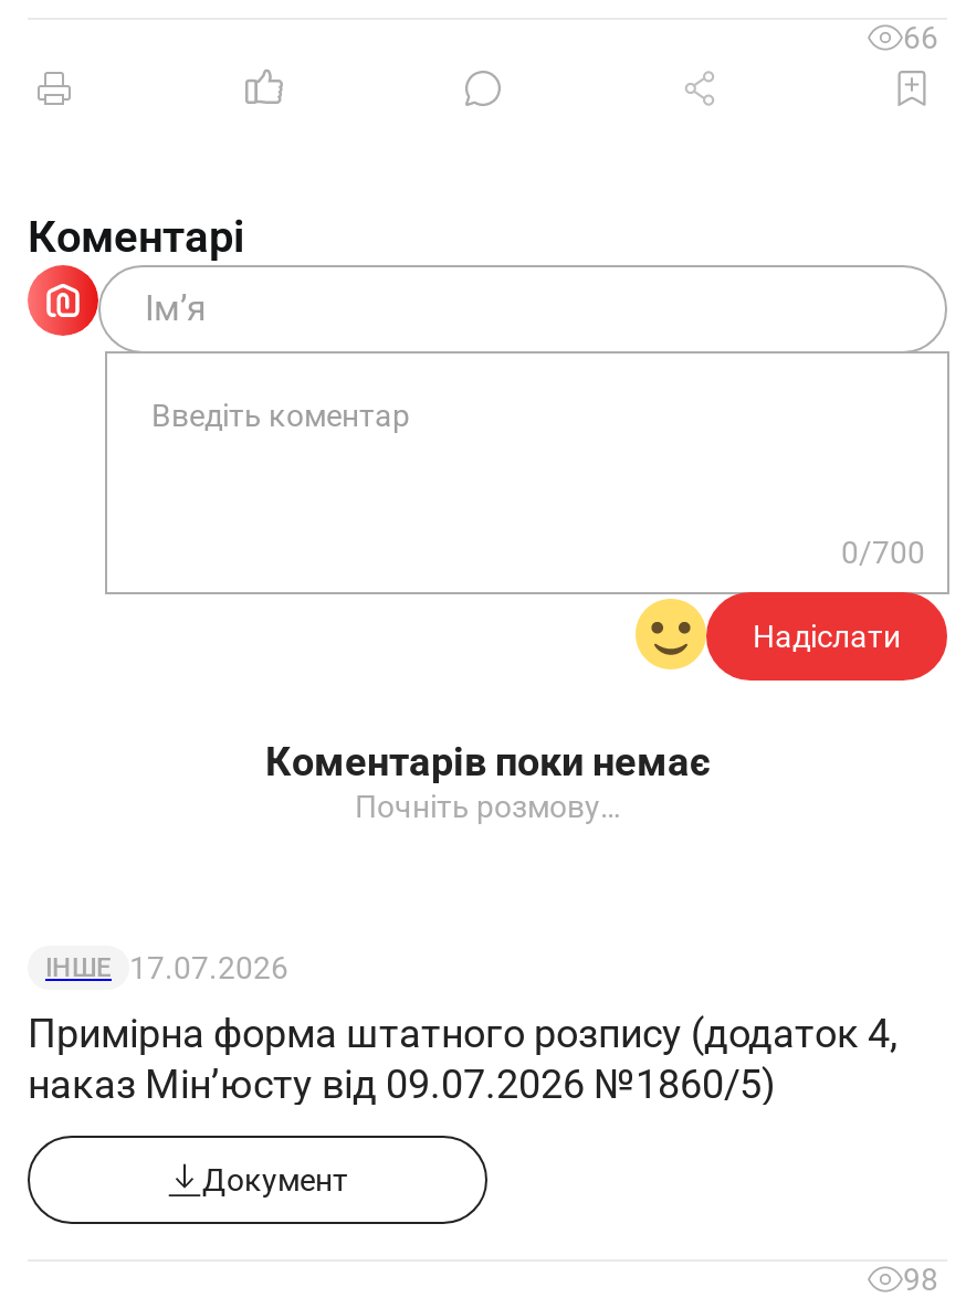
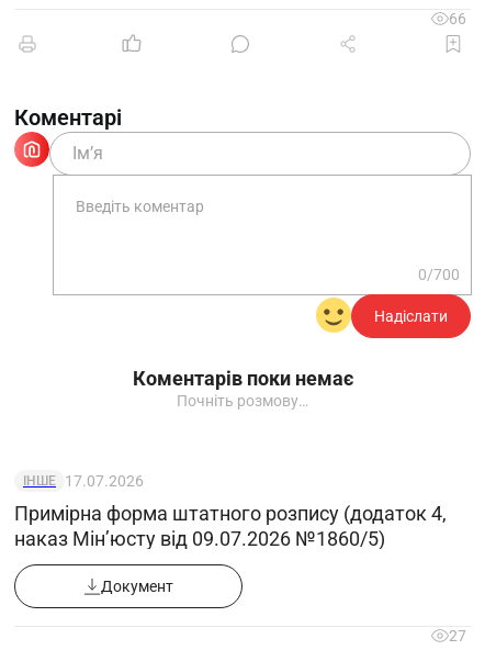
- 98
+ 27
